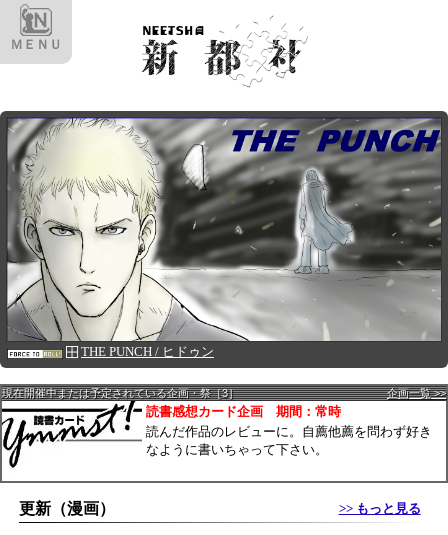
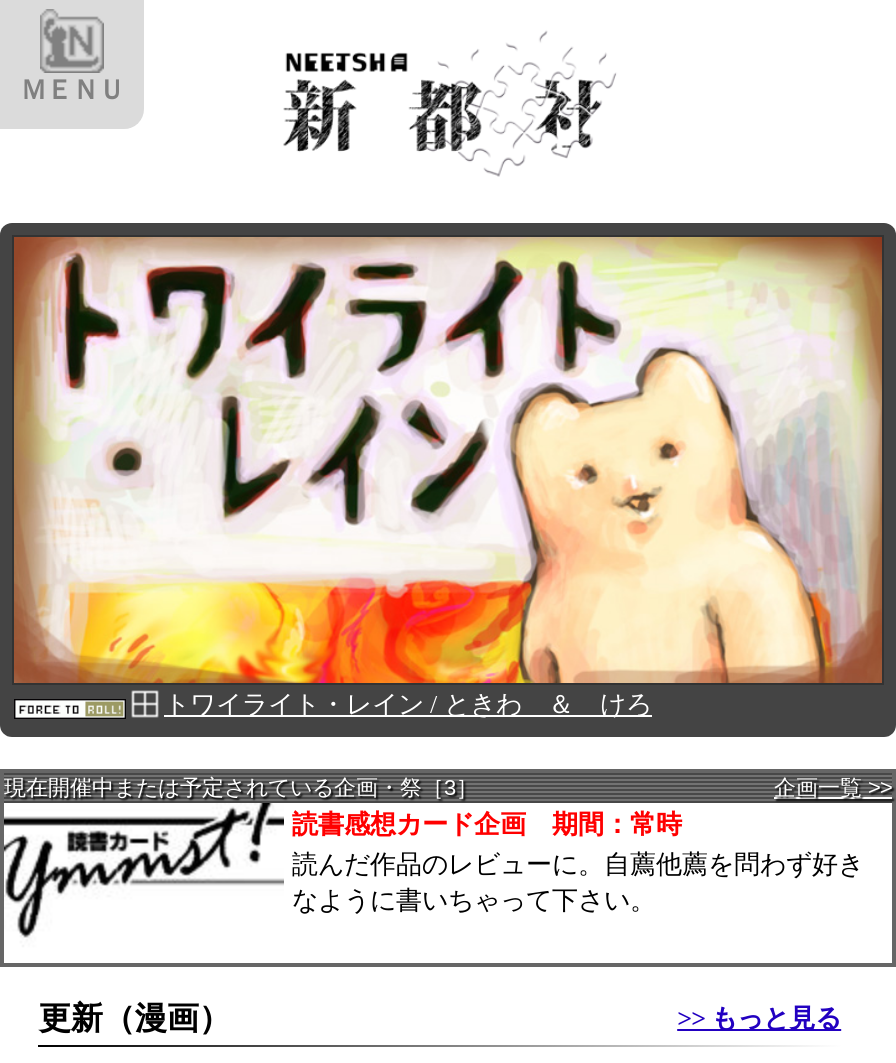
- [image]
- THE PUNCH / ヒドゥン
+ [image]
+ トワイライト・レイン / ときわ ＆ けろ
